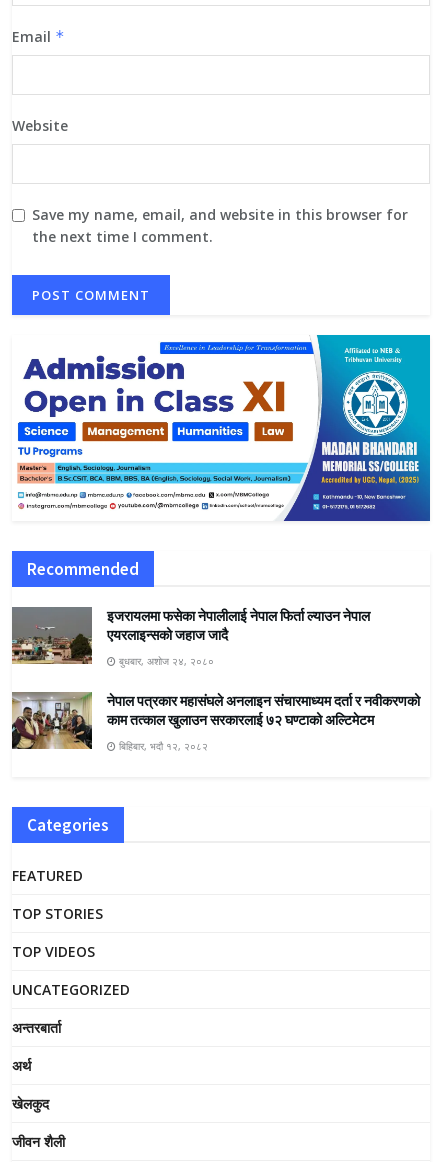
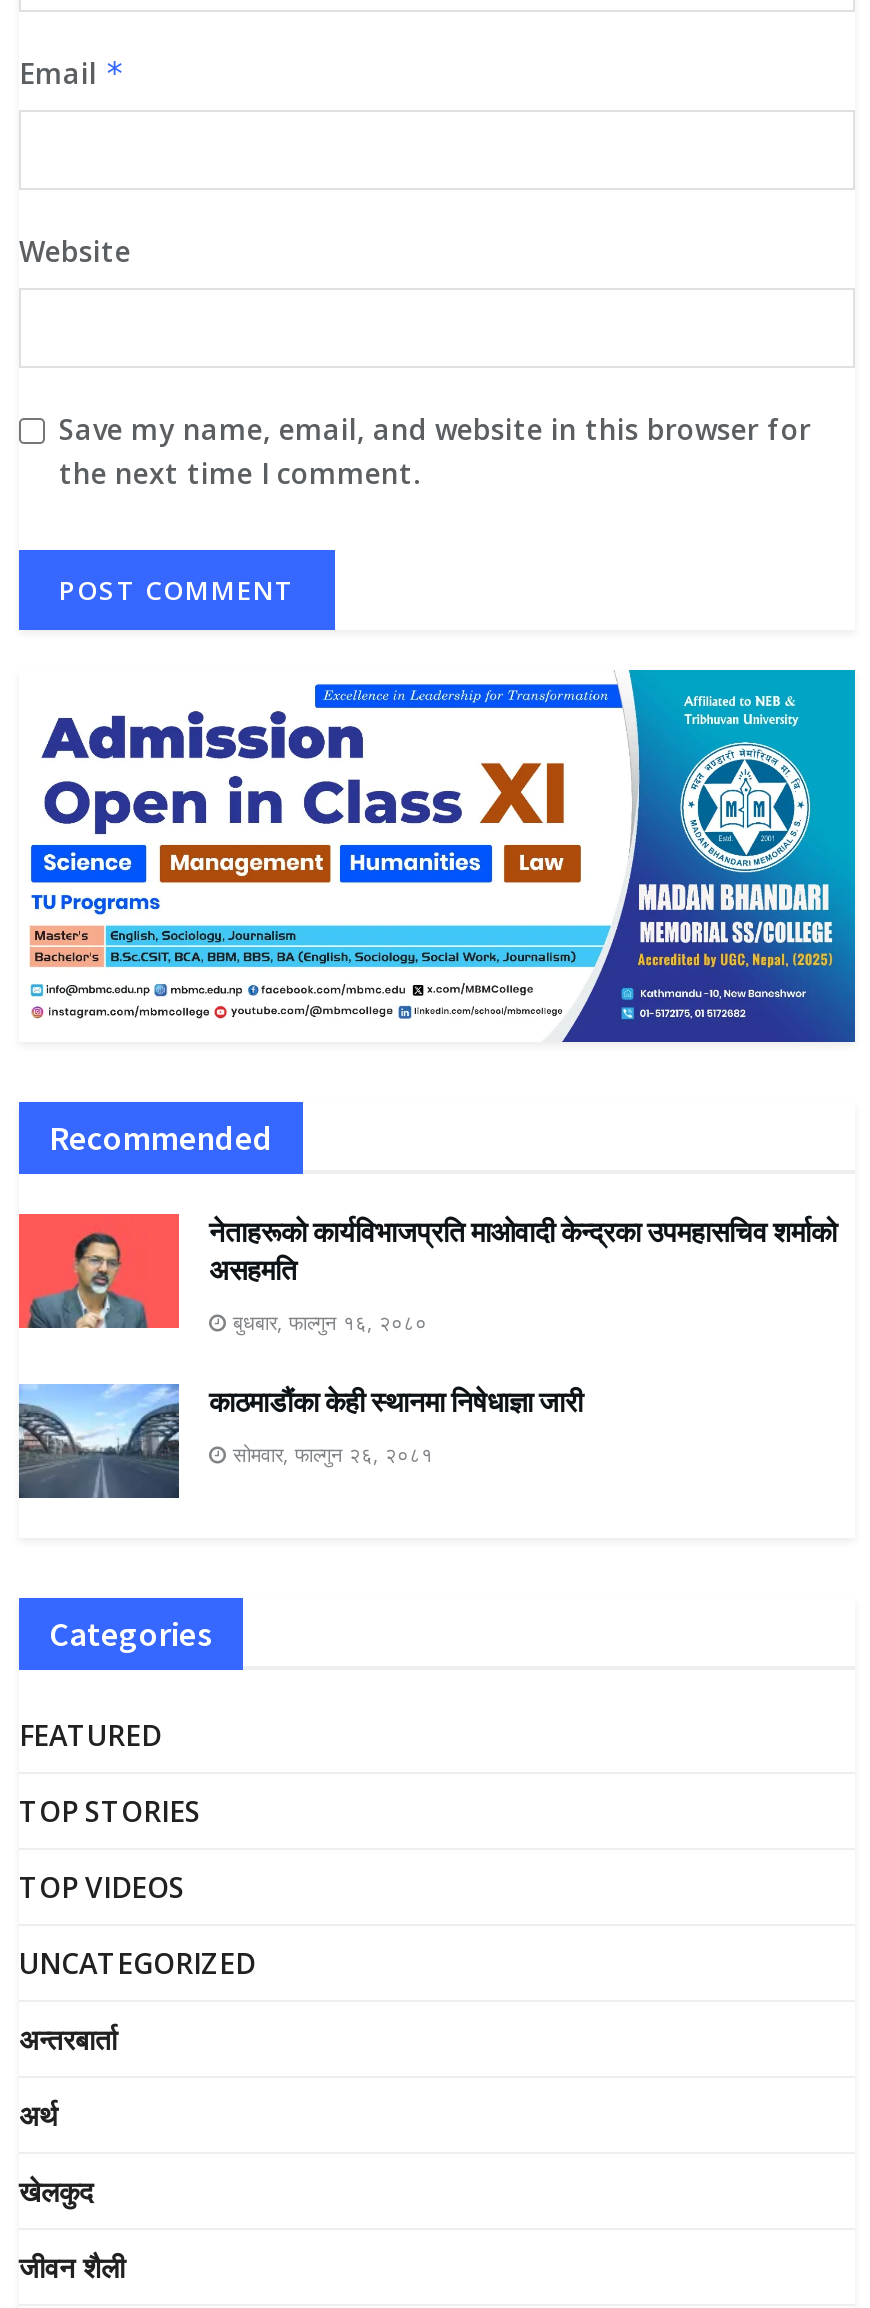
- [image]
- इजरायलमा फसेका नेपालीलाई नेपाल फिर्ता ल्याउन नेपाल
- एयरलाइन्सको जहाज जादै
+ [image]
+ नेताहरूकाे कार्यविभाजप्रति माओवादी केन्द्रका उपमहासचिव शर्माको
+ असहमति

- बुधबार, अशोज २४, २०८०
+ बुधबार, फाल्गुन १६, २०८०

- [image]
- नेपाल पत्रकार महासंघले अनलाइन संचारमाध्यम दर्ता र नवीकरणको
- काम तत्काल खुलाउन सरकारलाई ७२ घण्टाको अल्टिमेटम
+ [image]
+ काठमाडौंका केही स्थानमा निषेधाज्ञा जारी

- बिहिबार, भदौ १२, २०८२
+ सोमवार, फाल्गुन २६, २०८१
